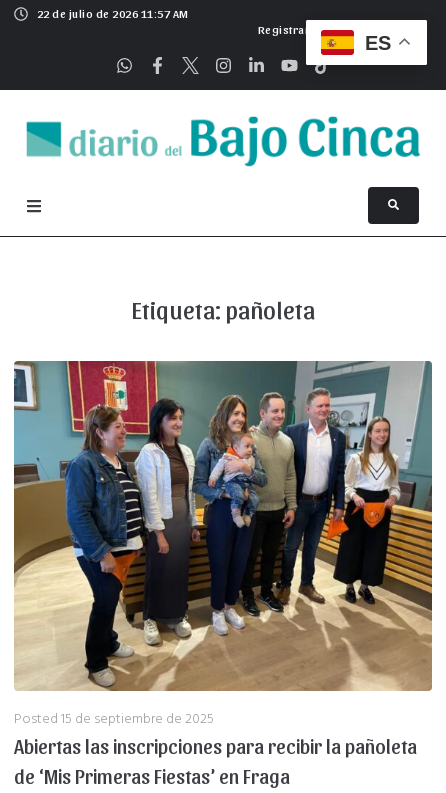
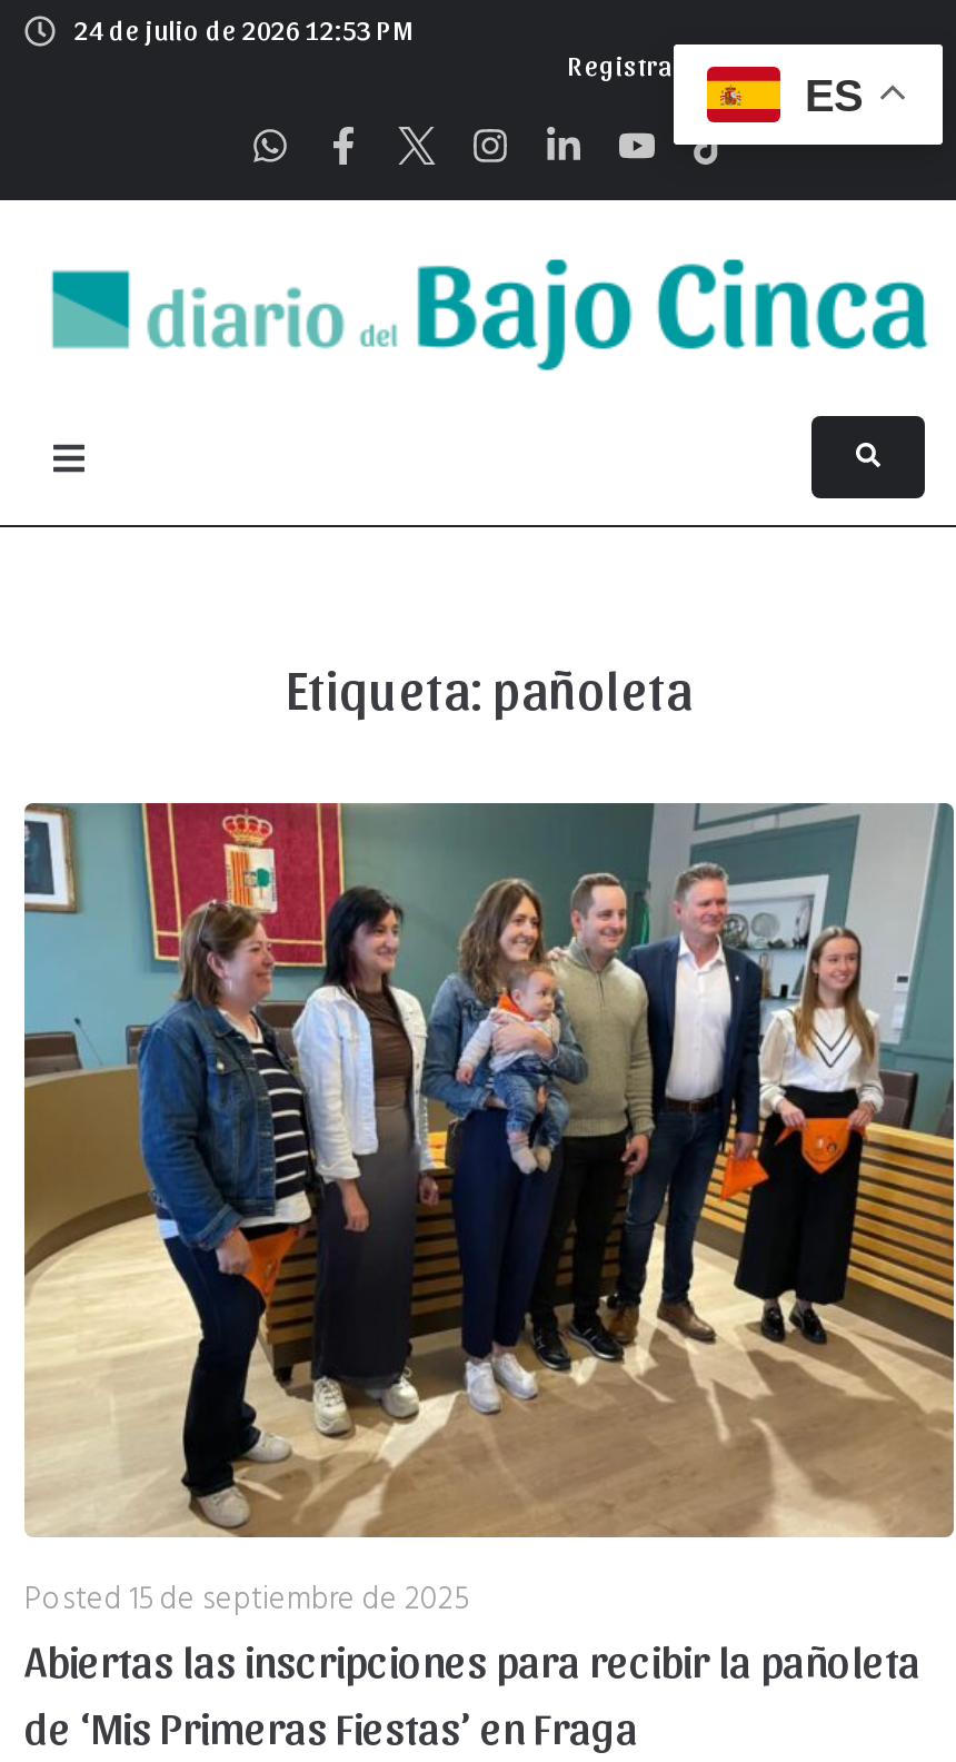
- 22 de julio de 2026 11:57 AM
+ 24 de julio de 2026 12:53 PM
